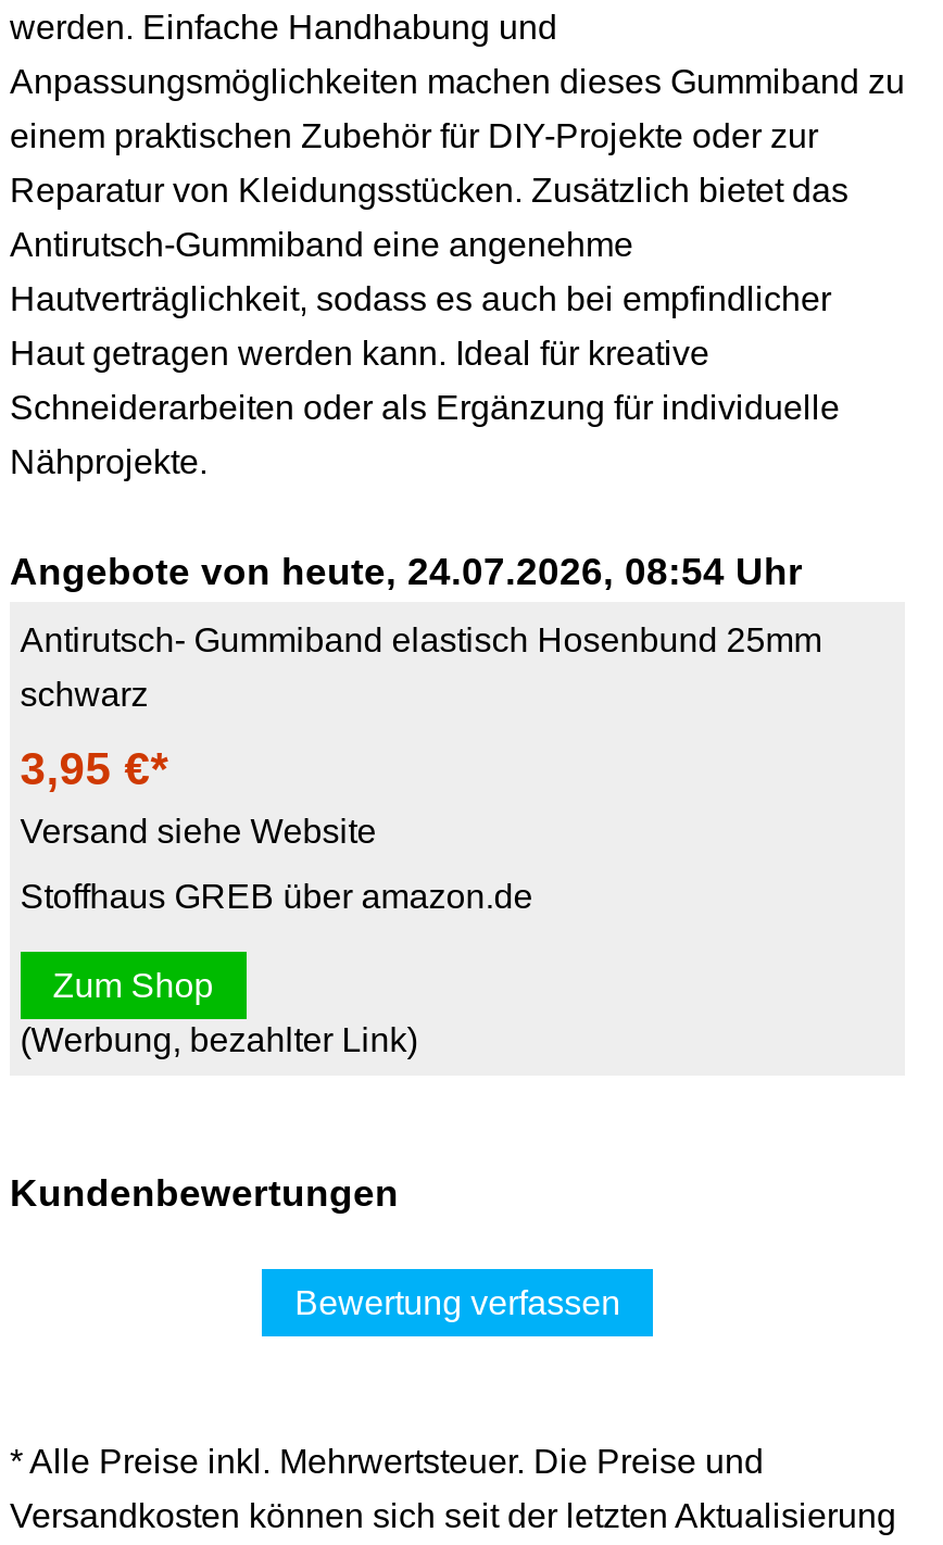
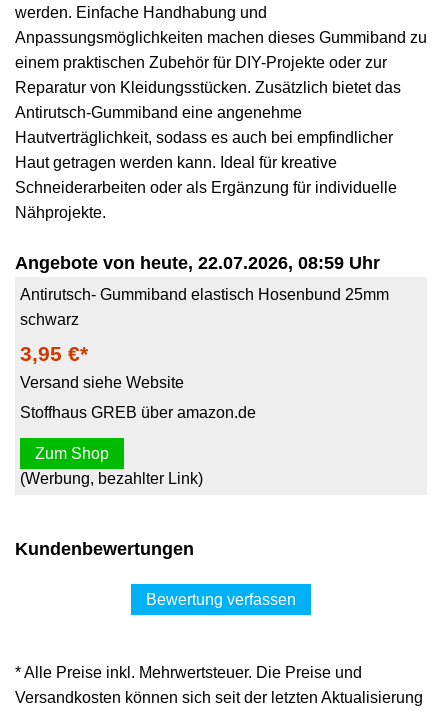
- Angebote von heute, 24.07.2026, 08:54 Uhr
+ Angebote von heute, 22.07.2026, 08:59 Uhr
